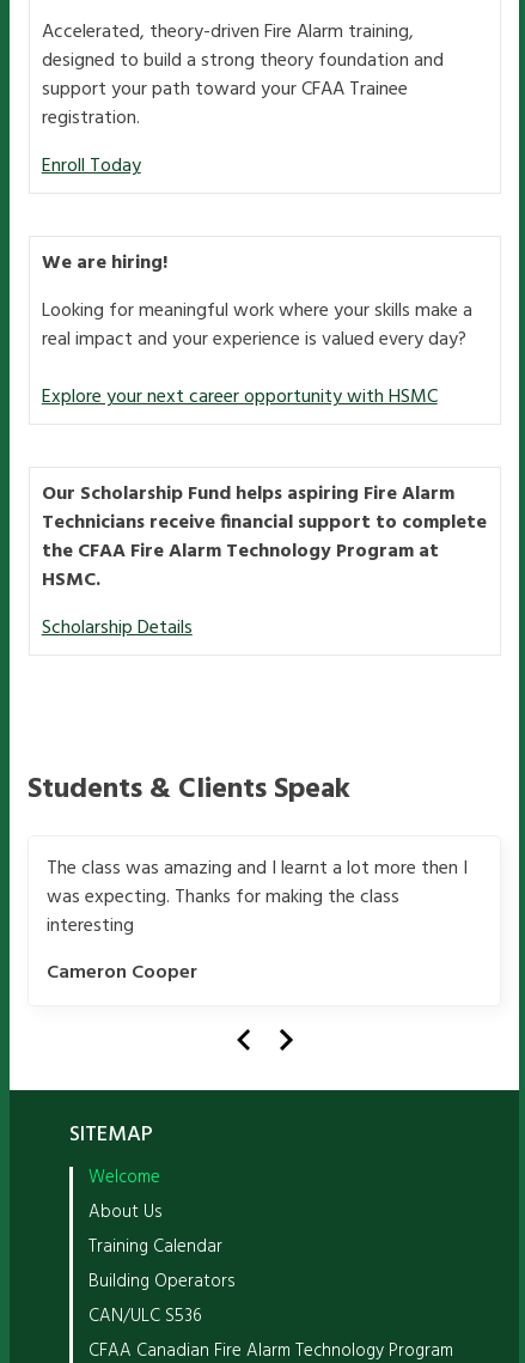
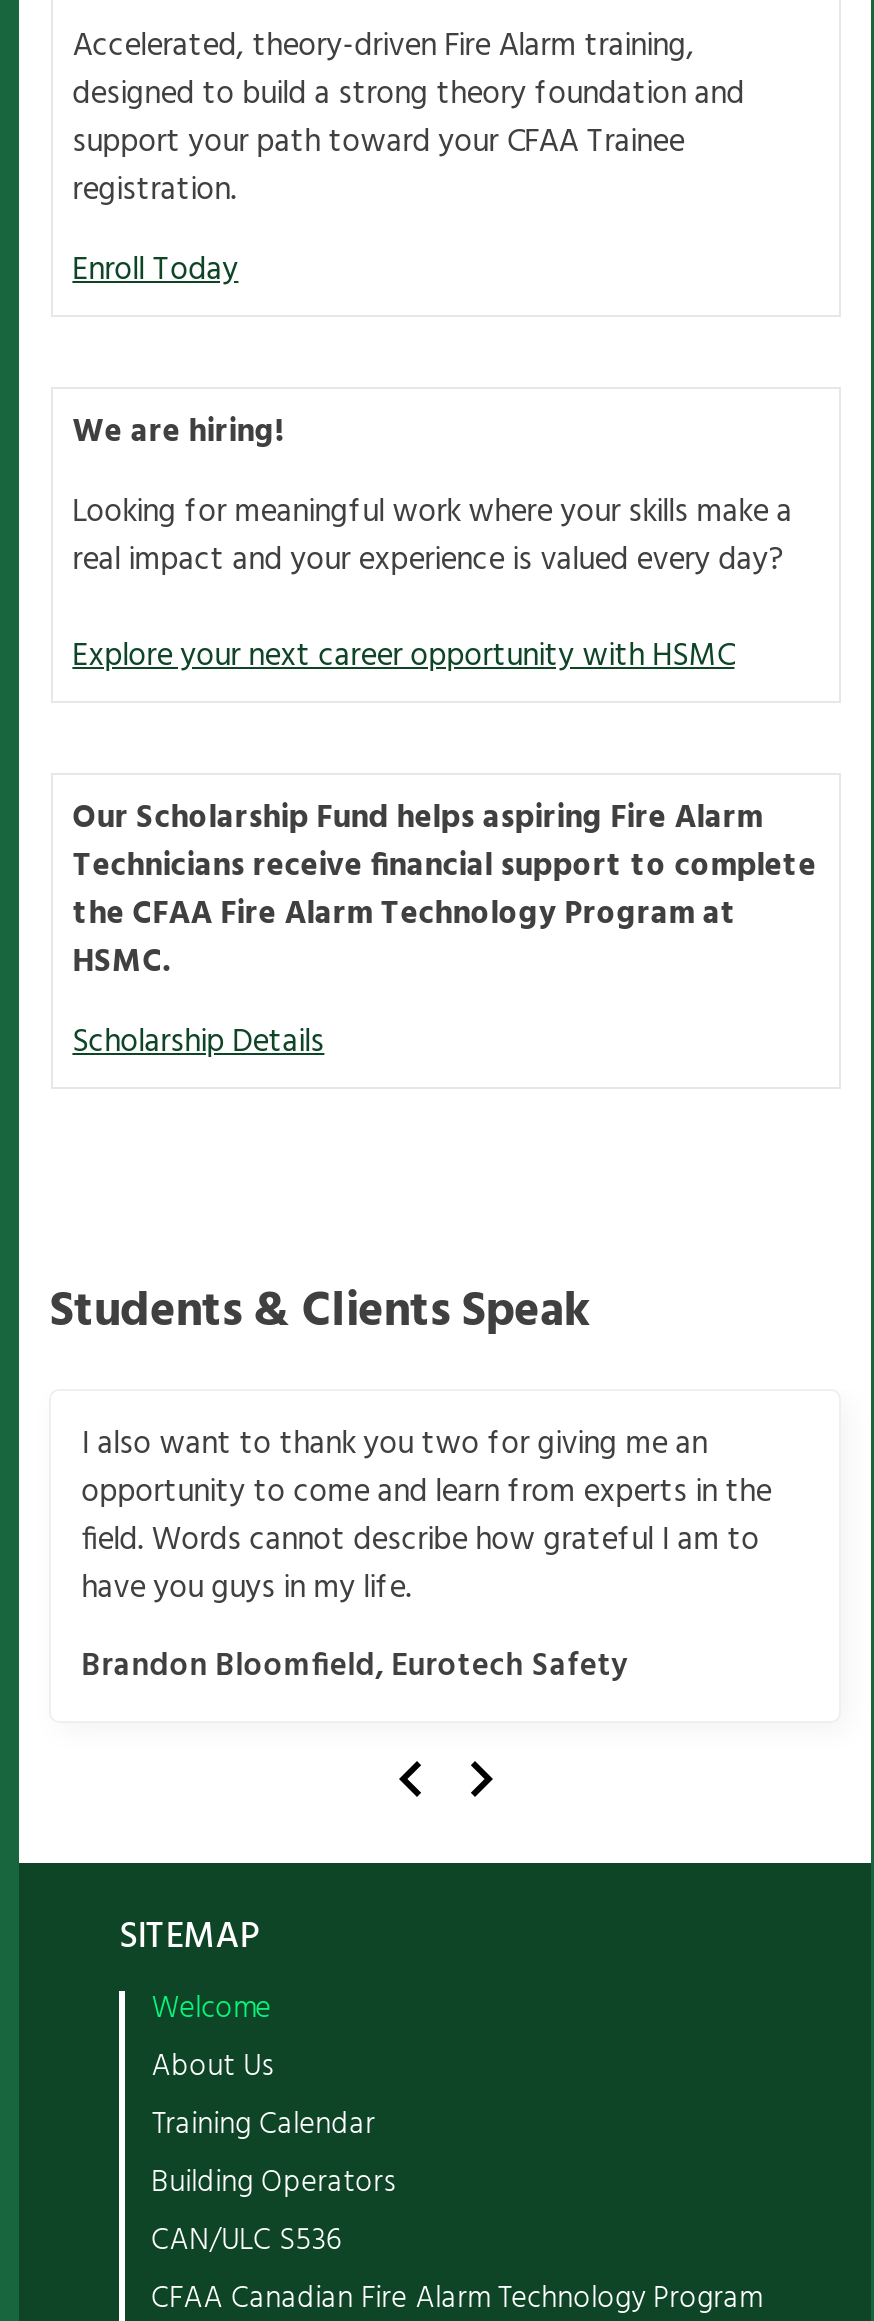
- The class was amazing and I learnt a lot more then I
- was expecting. Thanks for making the class
- interesting
+ I also want to thank you two for giving me an
+ opportunity to come and learn from experts in the
+ field. Words cannot describe how grateful I am to
+ have you guys in my life.

- Cameron Cooper
+ Brandon Bloomfield, Eurotech Safety
